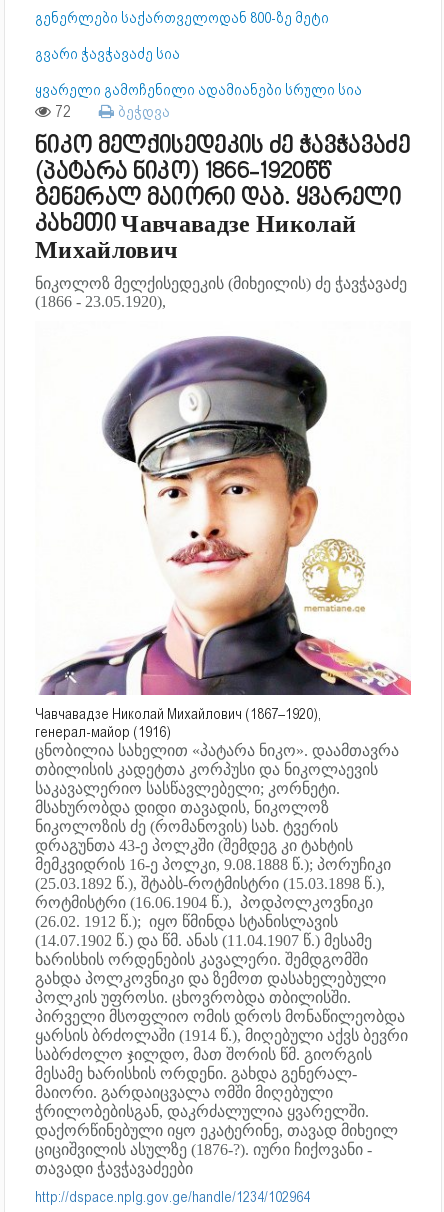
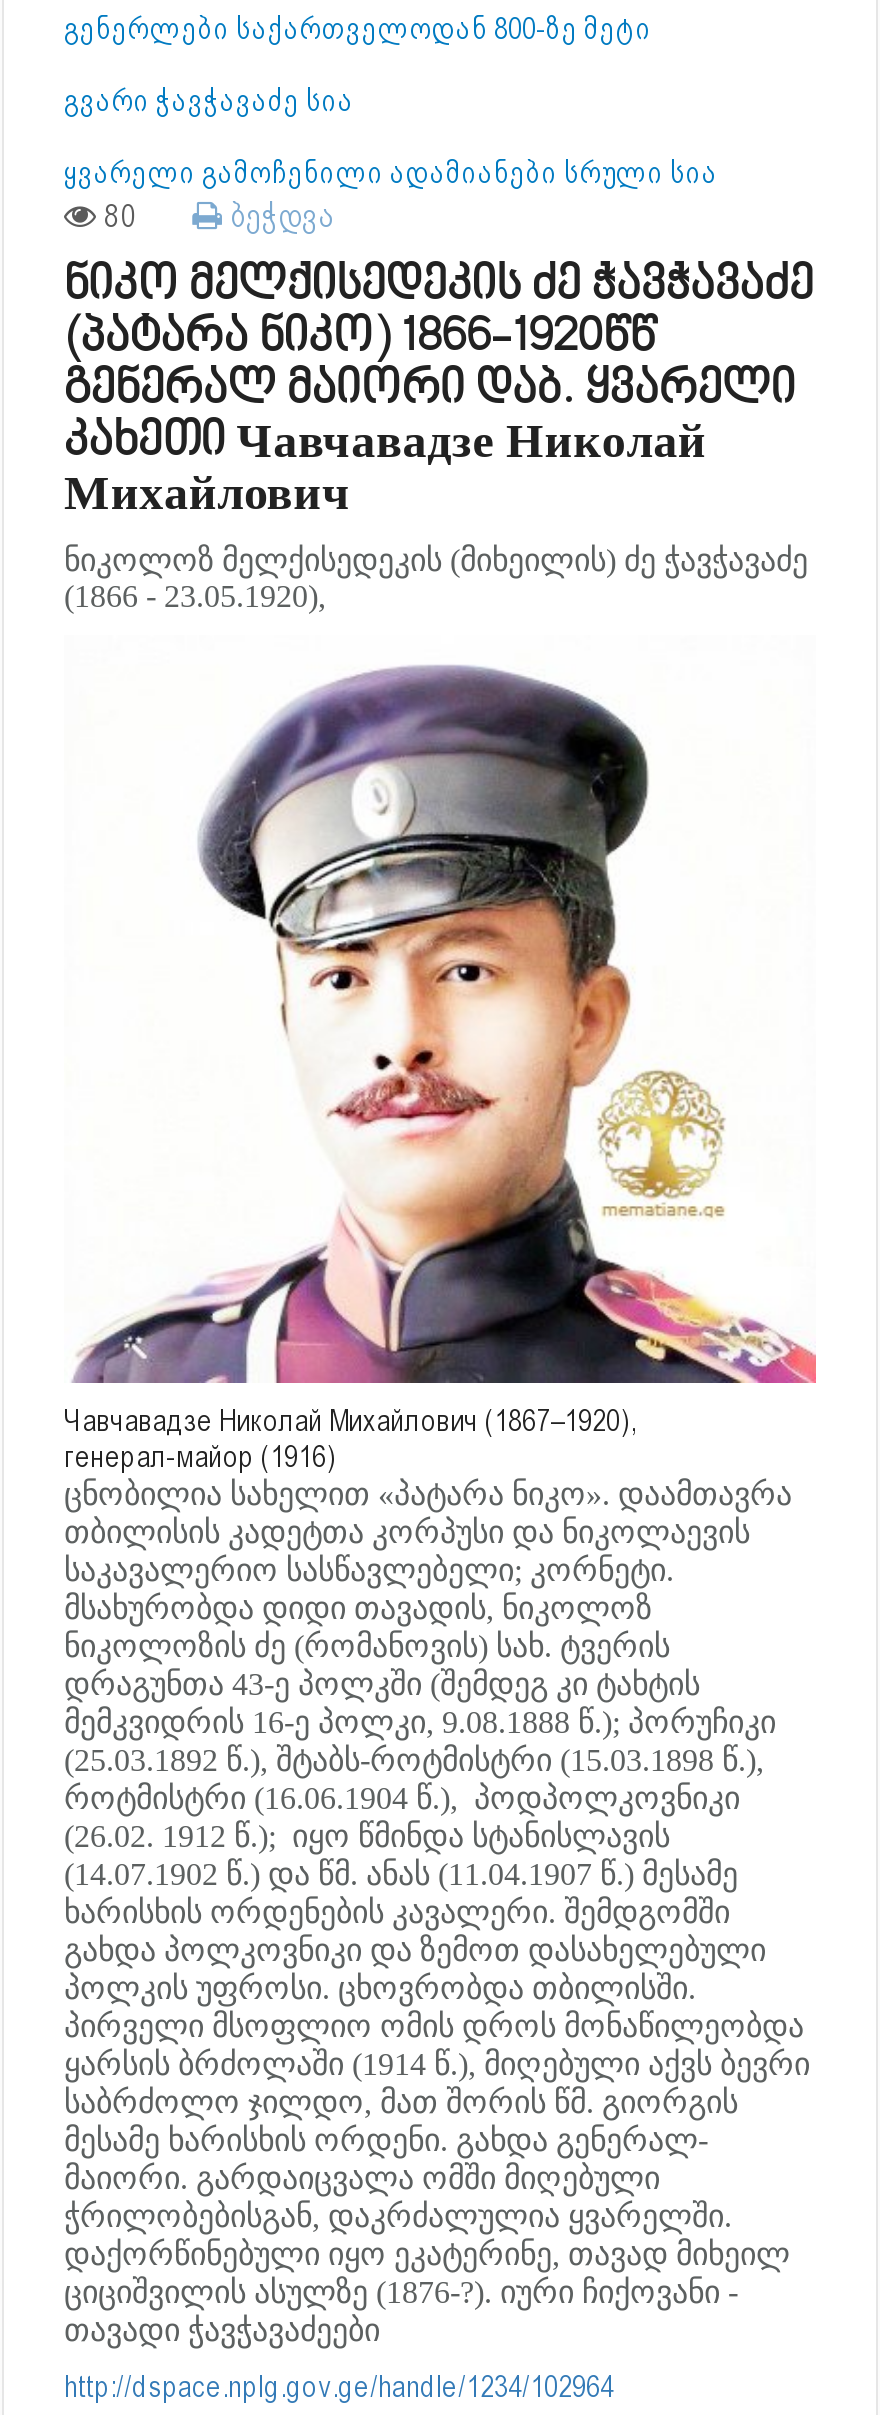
- 72 ბეჭდვა
+ 80 ბეჭდვა
